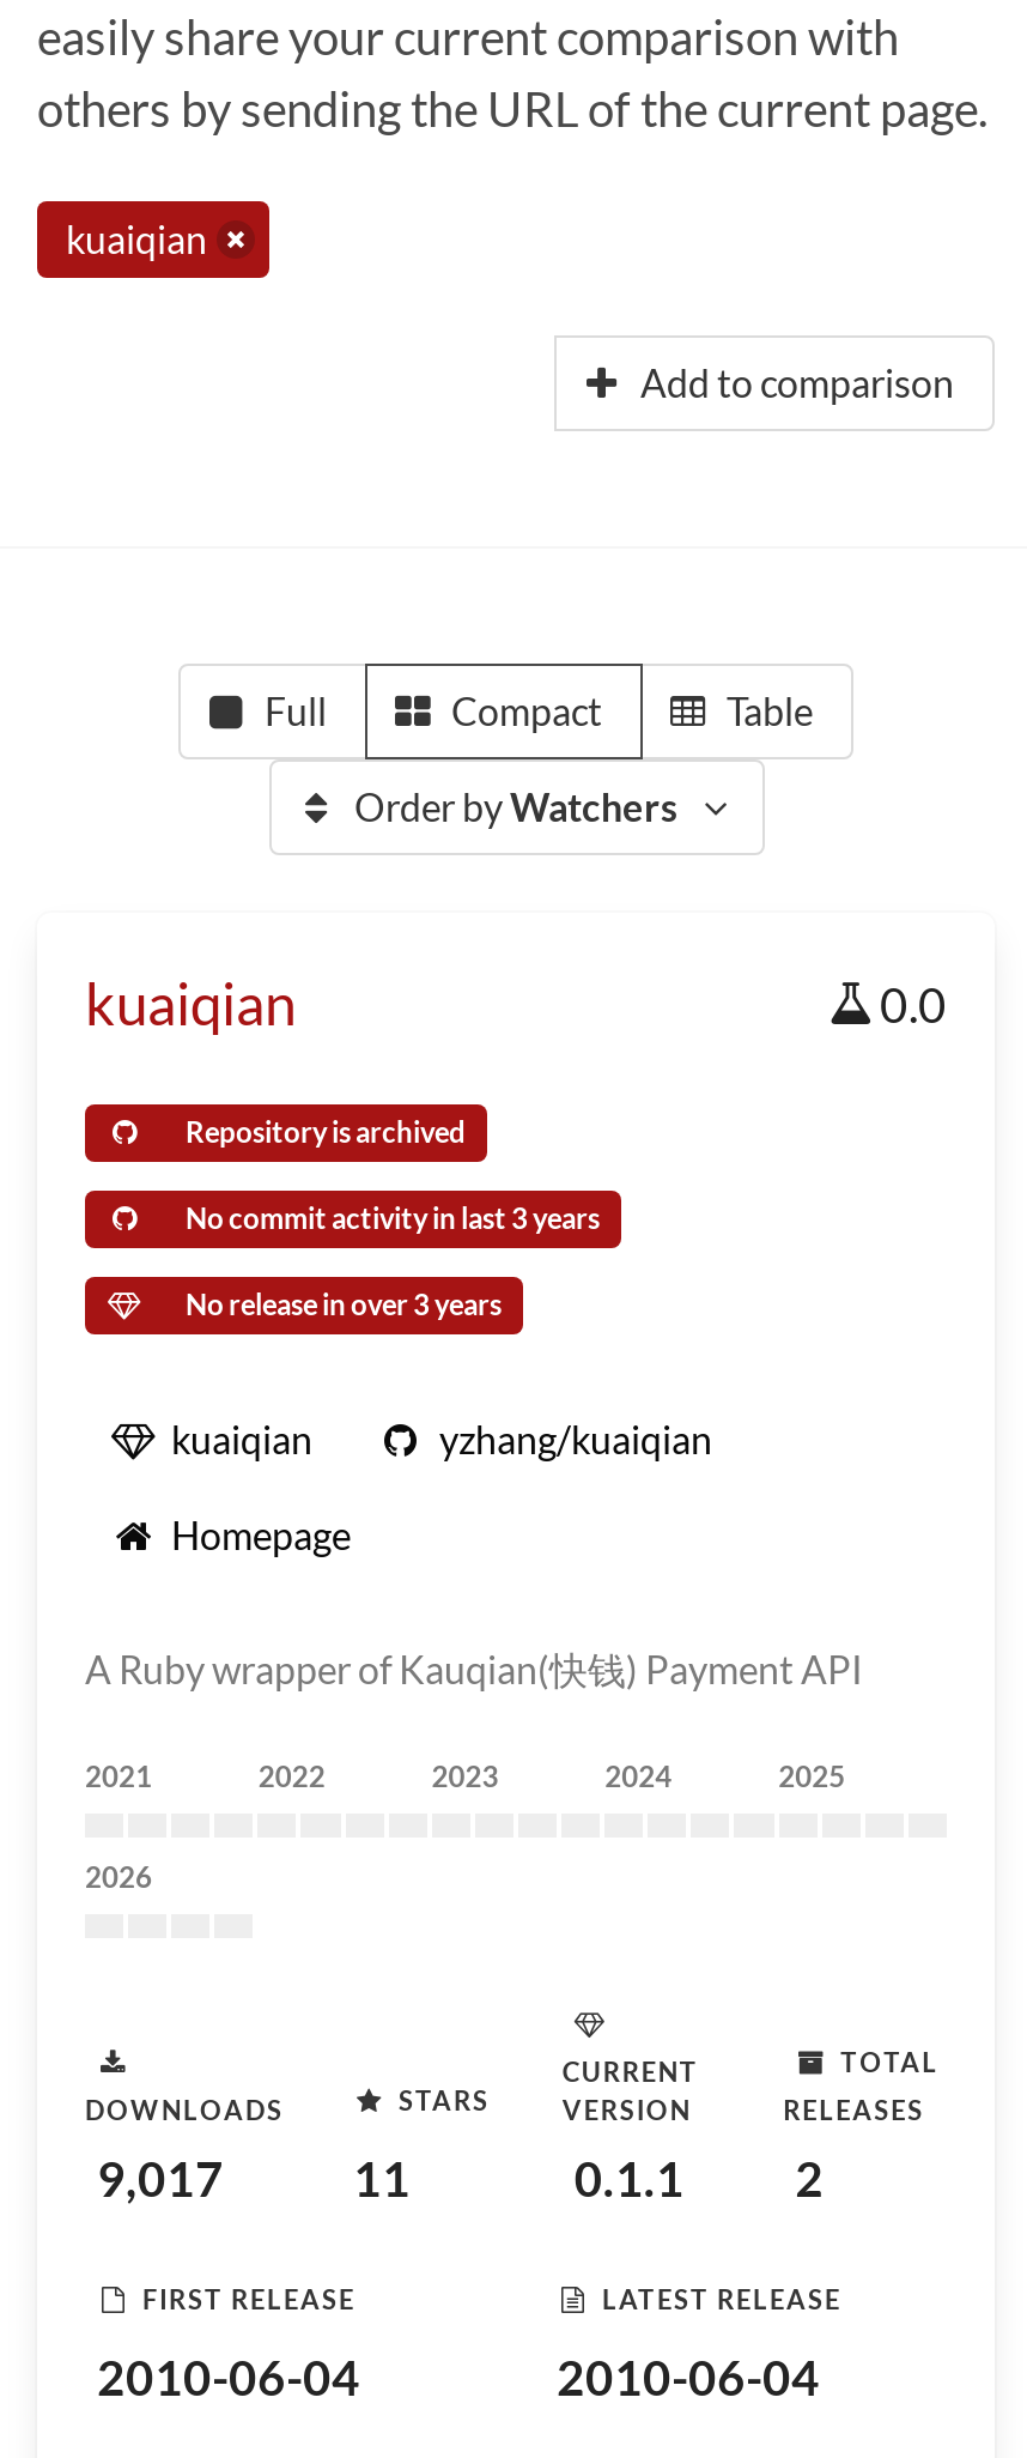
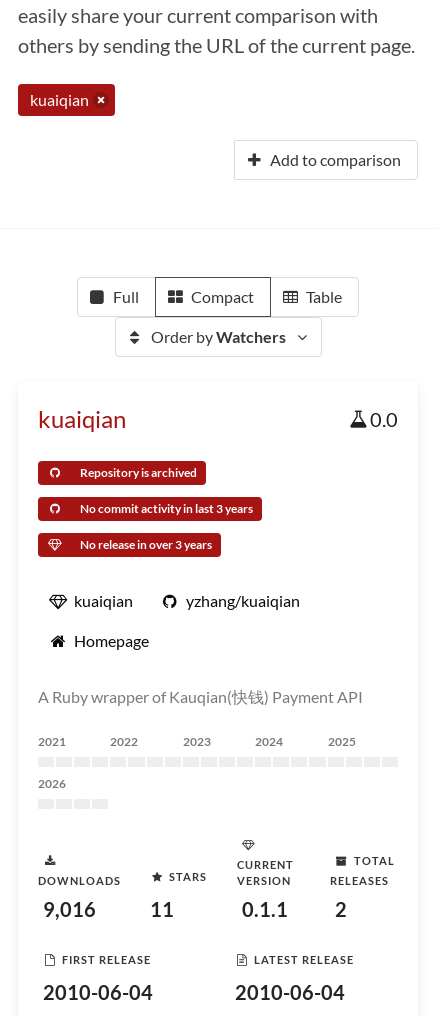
- 9,017
+ 9,016
